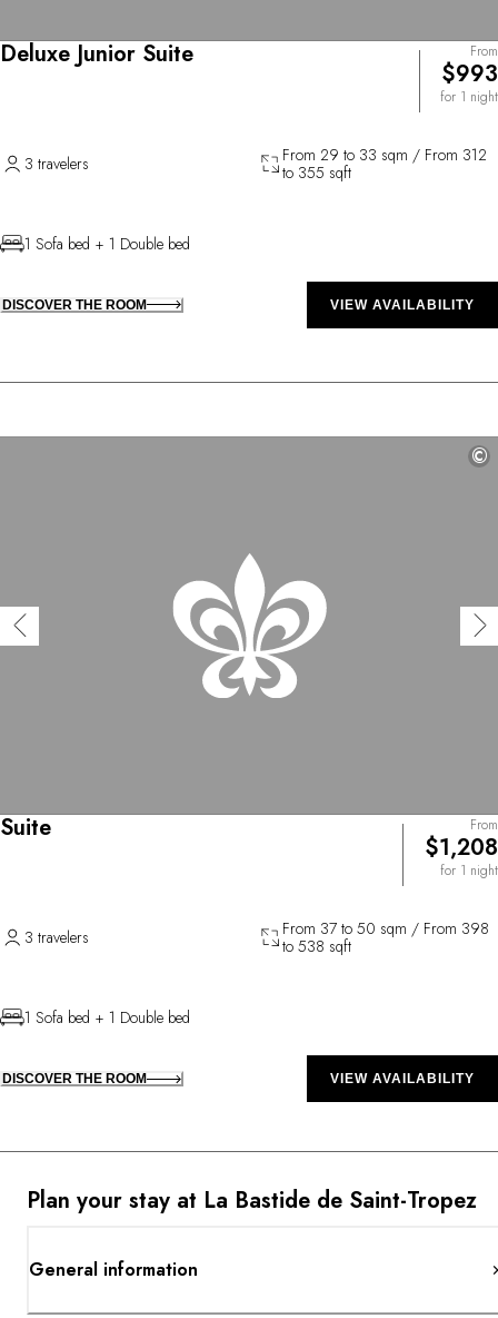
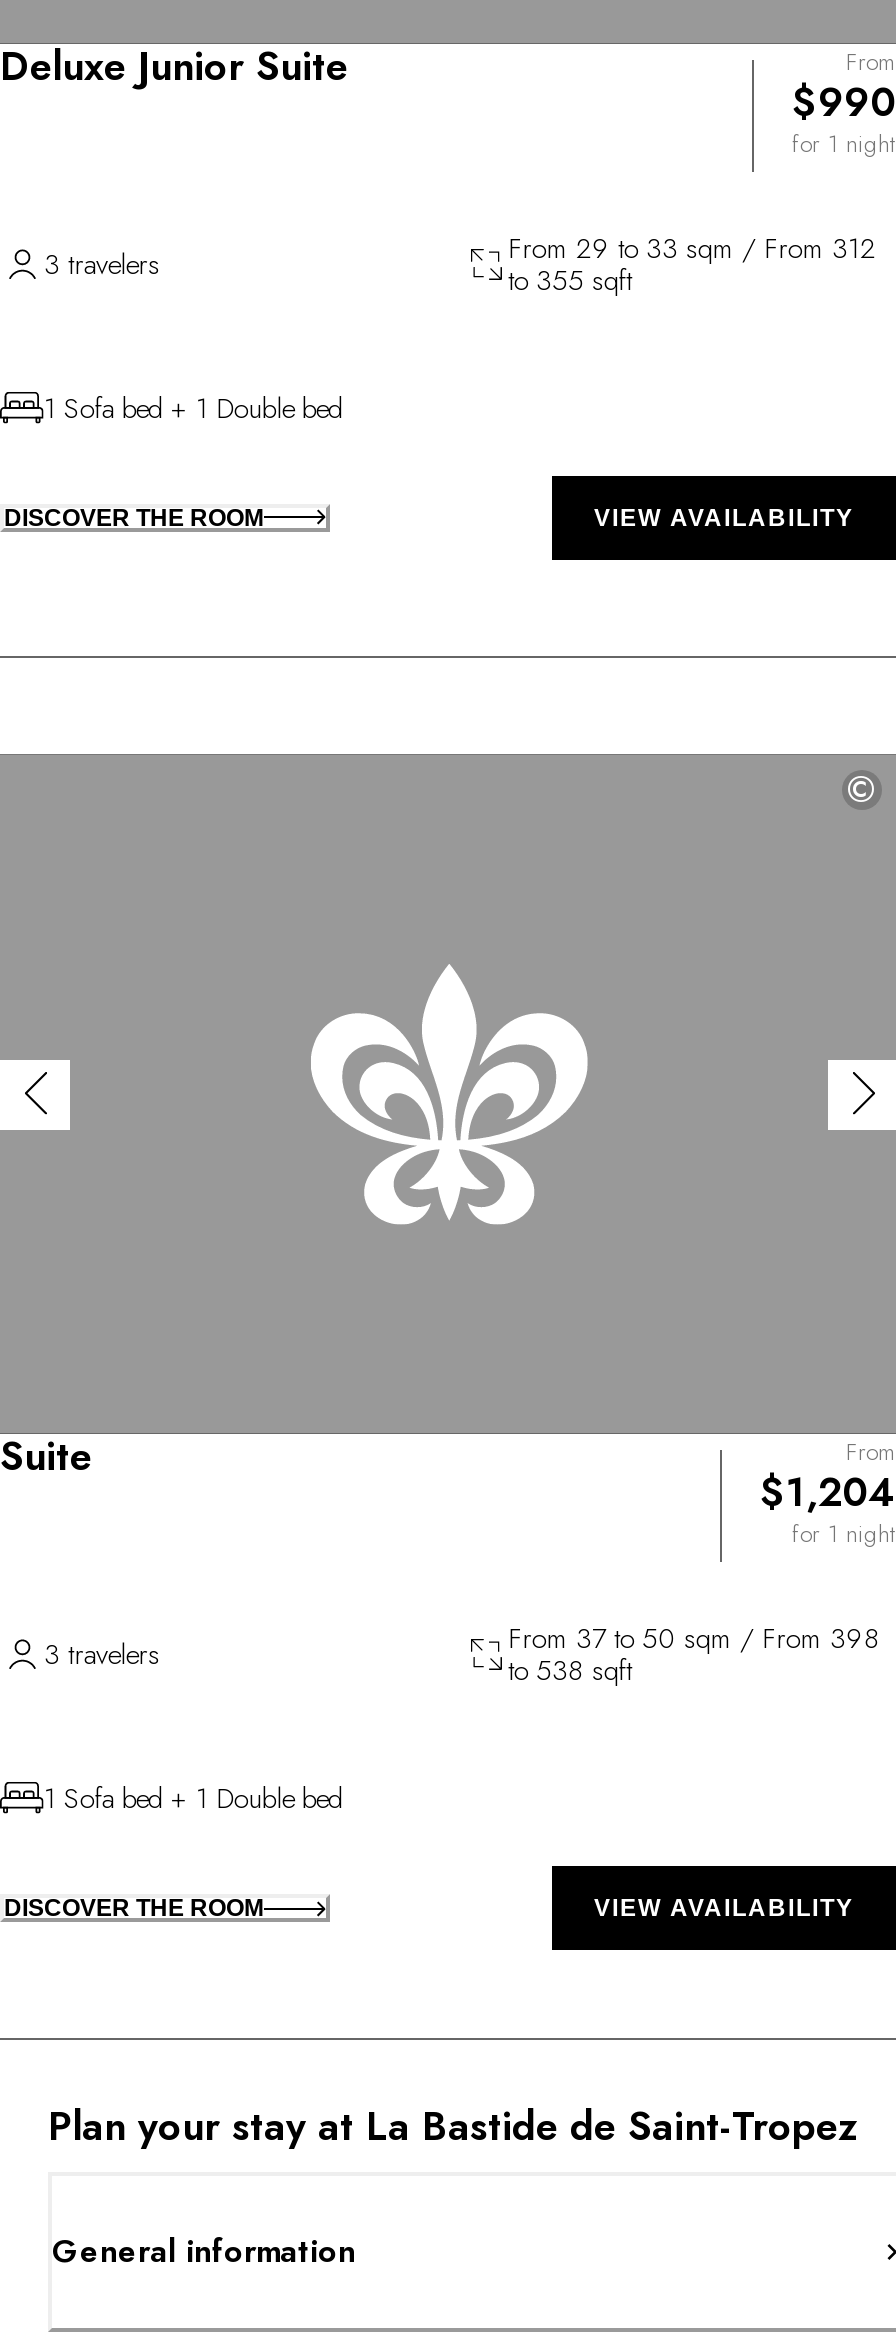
- $993
+ $990

- $1,208
+ $1,204
